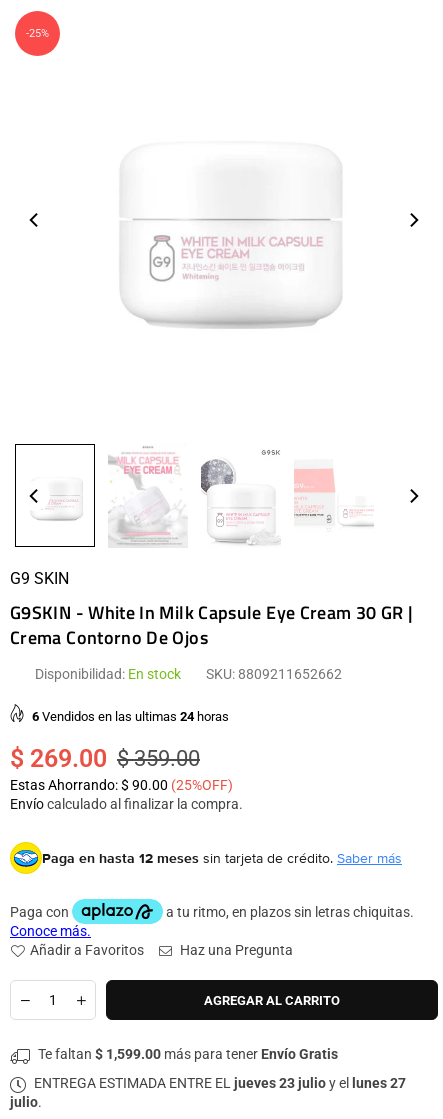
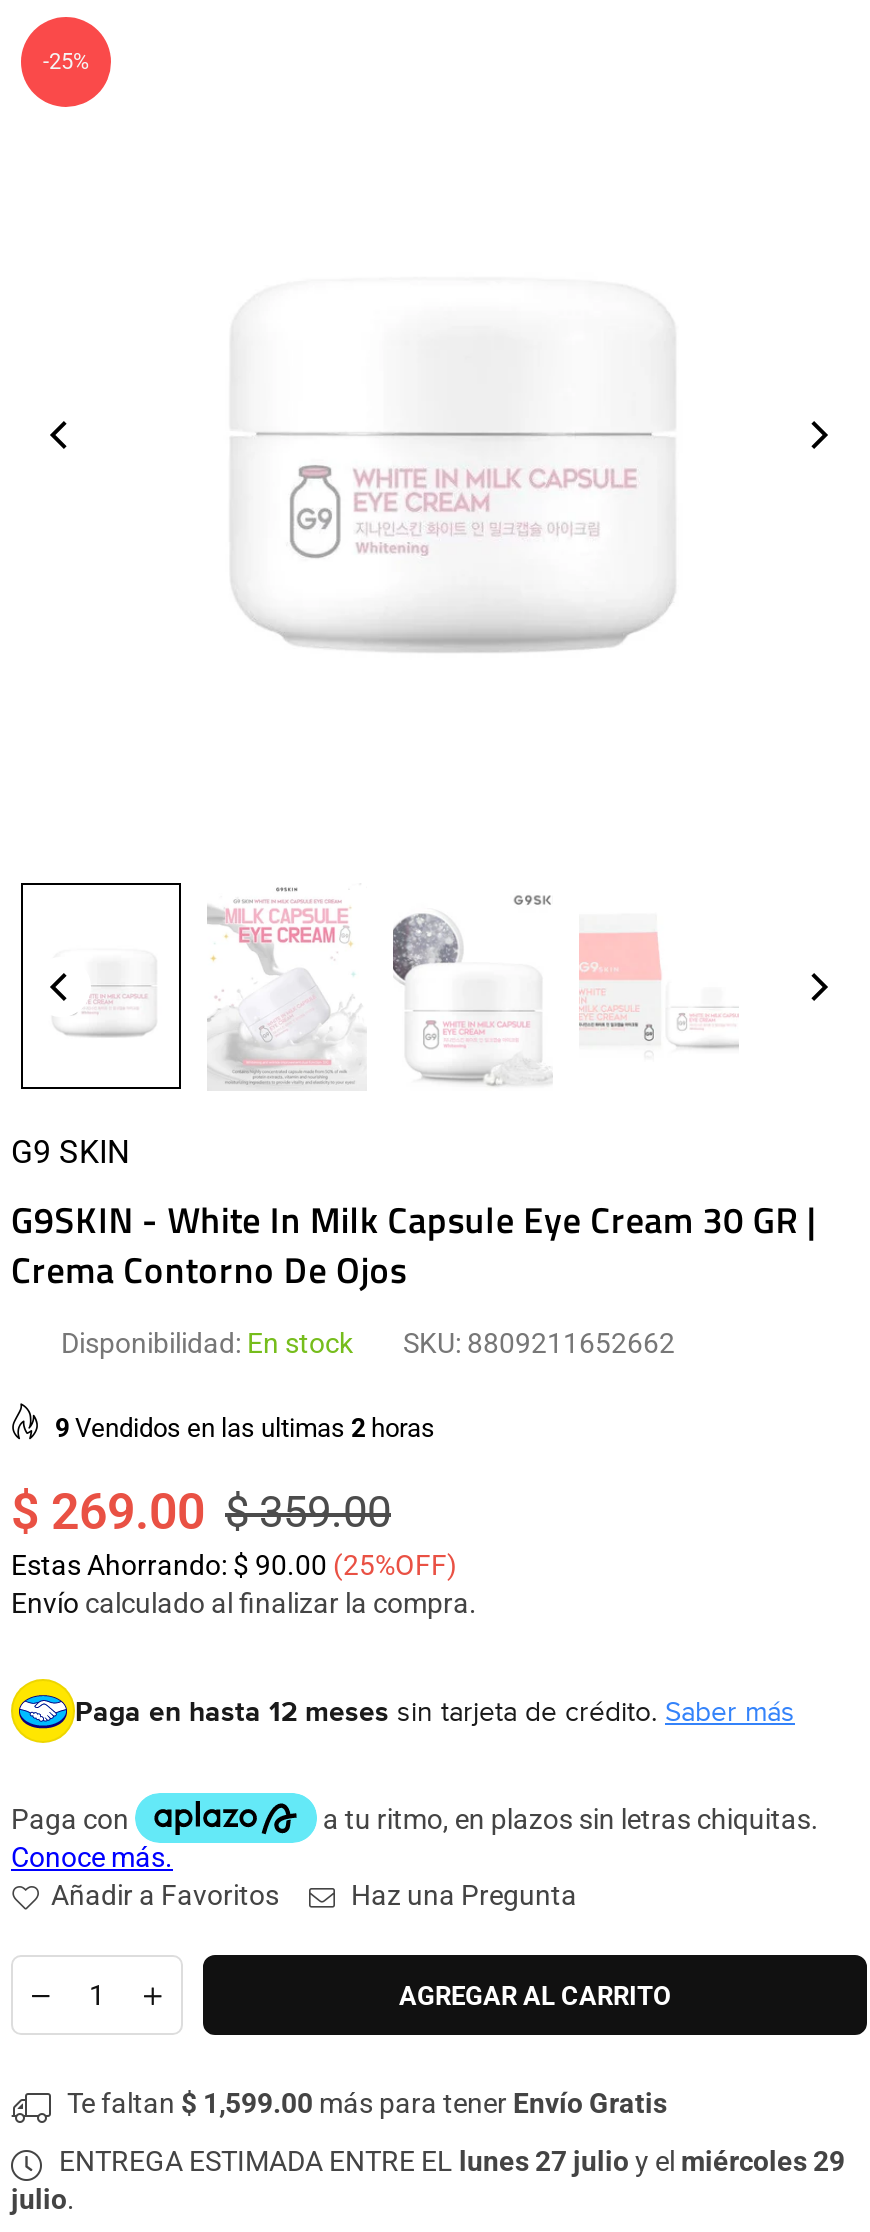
- 6 Vendidos en las ultimas 24 horas
+ 9 Vendidos en las ultimas 2 horas

- ENTREGA ESTIMADA ENTRE EL jueves 23 julio y el lunes 27
+ ENTREGA ESTIMADA ENTRE EL lunes 27 julio y el miércoles 29
